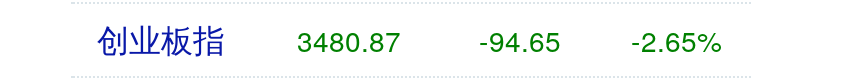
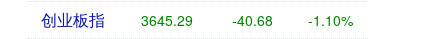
- 3480.87
+ 3645.29

- -94.65
+ -40.68

- -2.65%
+ -1.10%
